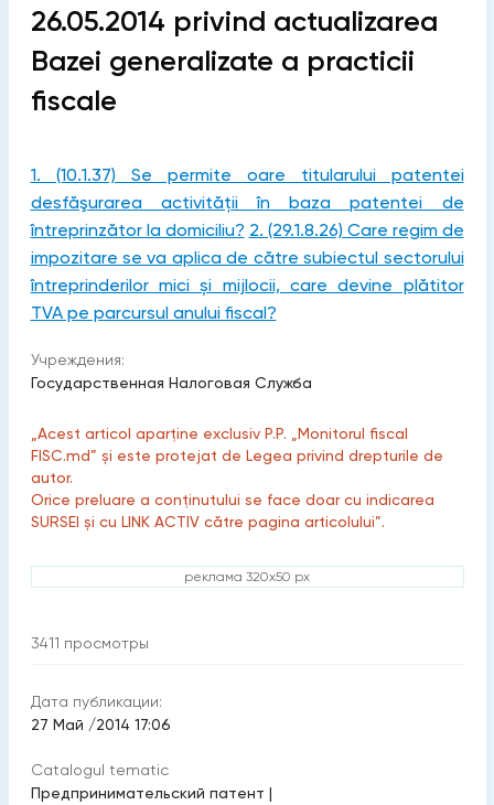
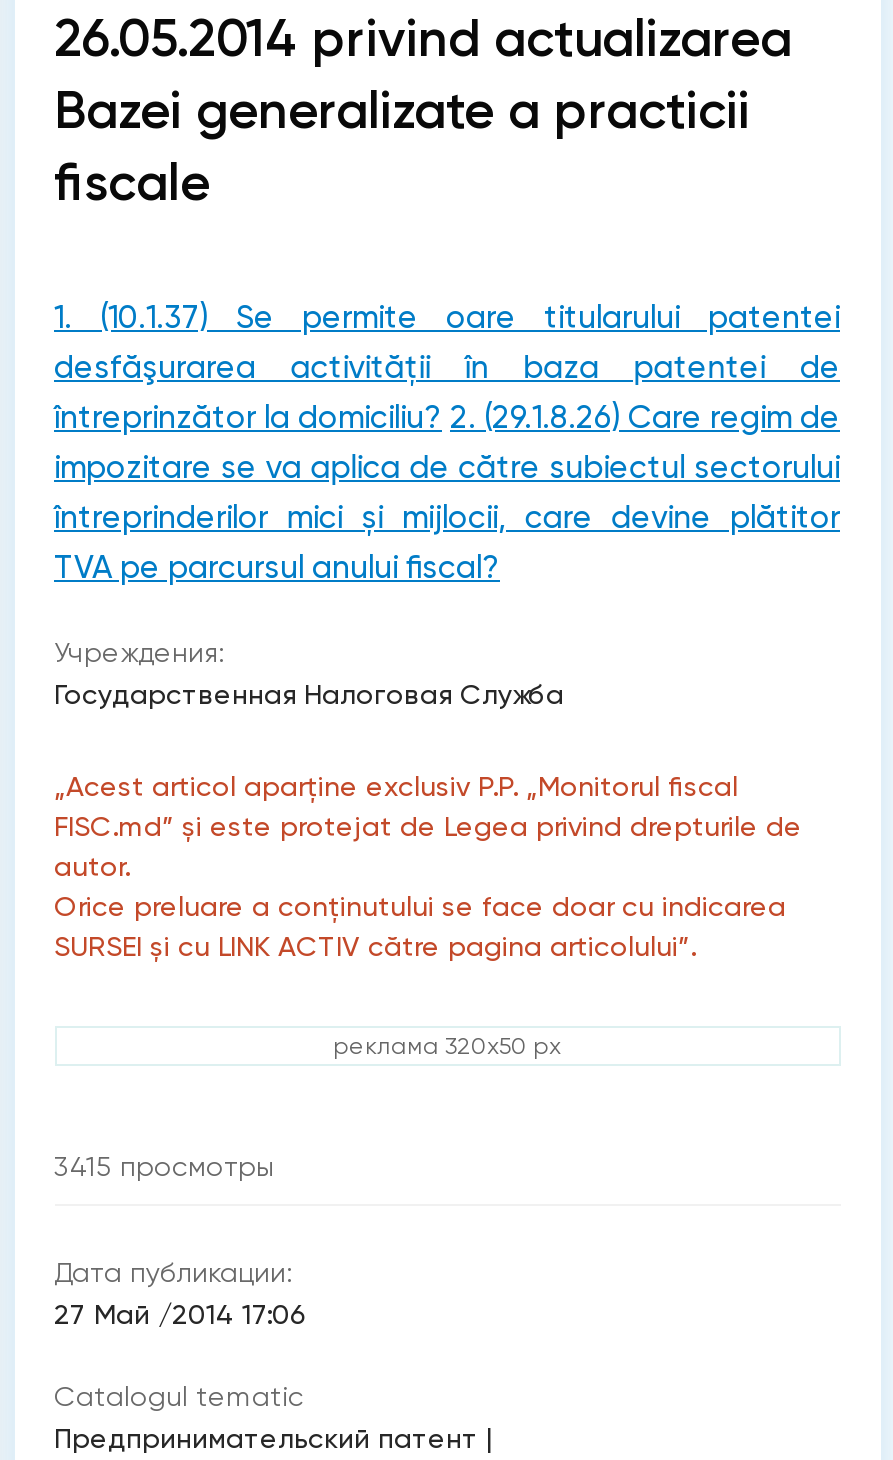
- 3411 просмотры
+ 3415 просмотры
